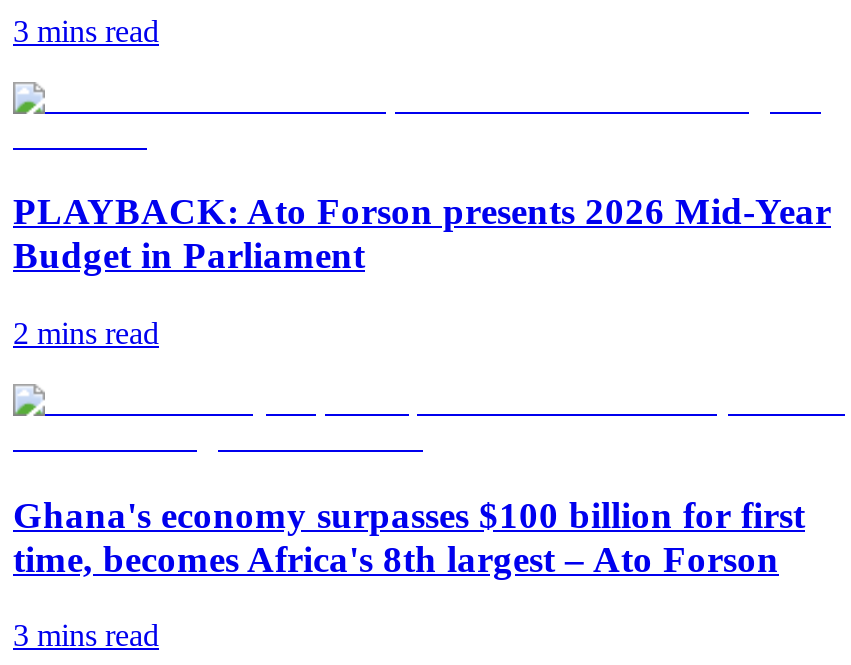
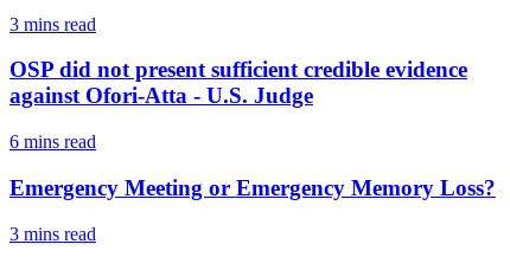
- PLAYBACK: Ato Forson presents 2026 Mid-Year
- Budget in Parliament
+ OSP did not present sufficient credible evidence
+ against Ofori-Atta - U.S. Judge

- 2 mins read
+ 6 mins read

- Ghana's economy surpasses $100 billion for first
- time, becomes Africa's 8th largest – Ato Forson
+ Emergency Meeting or Emergency Memory Loss?
